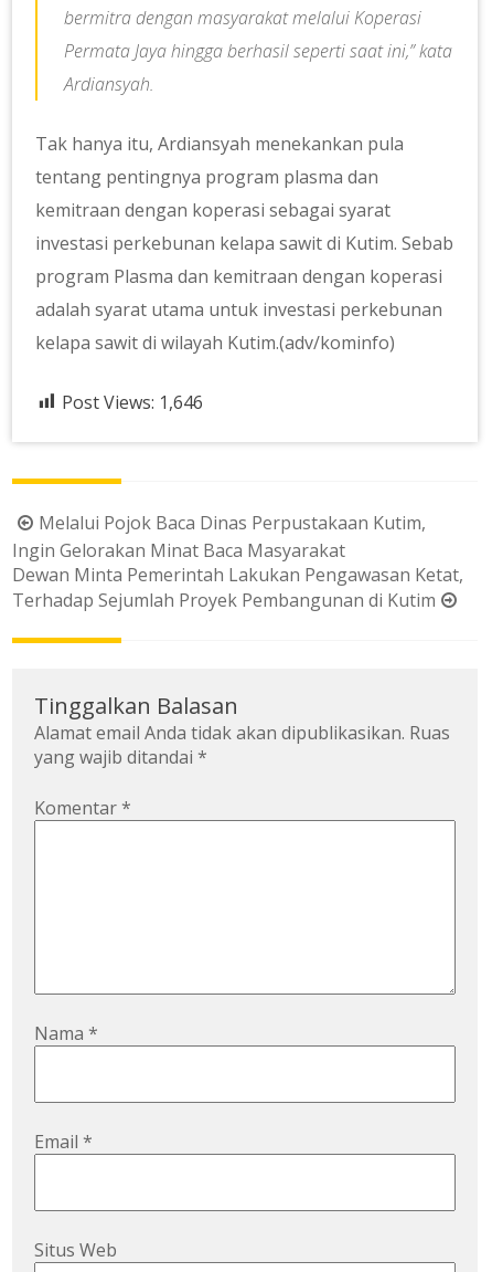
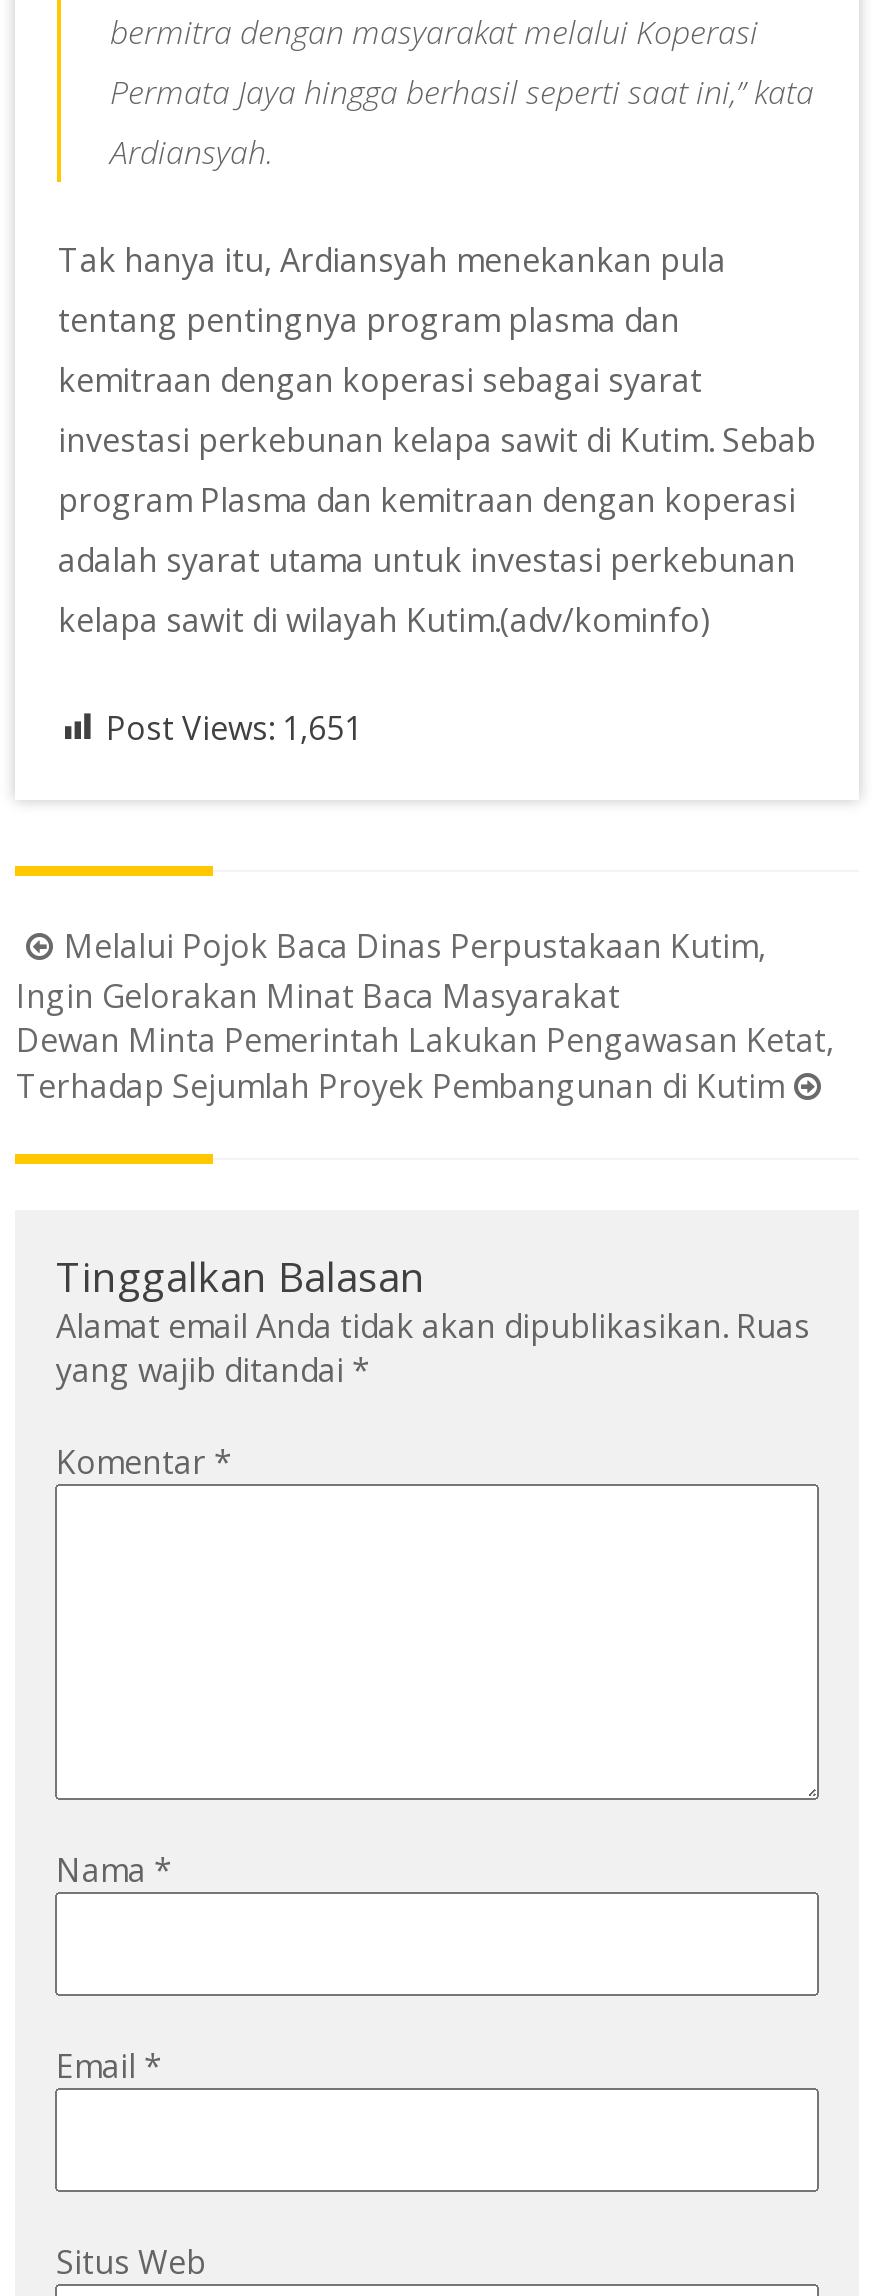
- Post Views: 1,646
+ Post Views: 1,651
